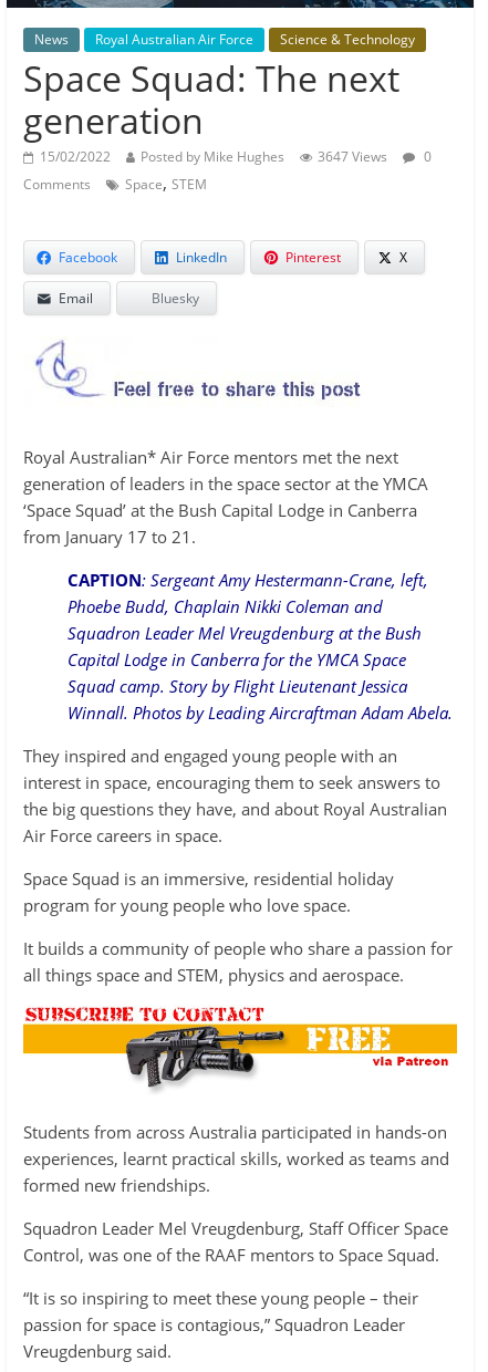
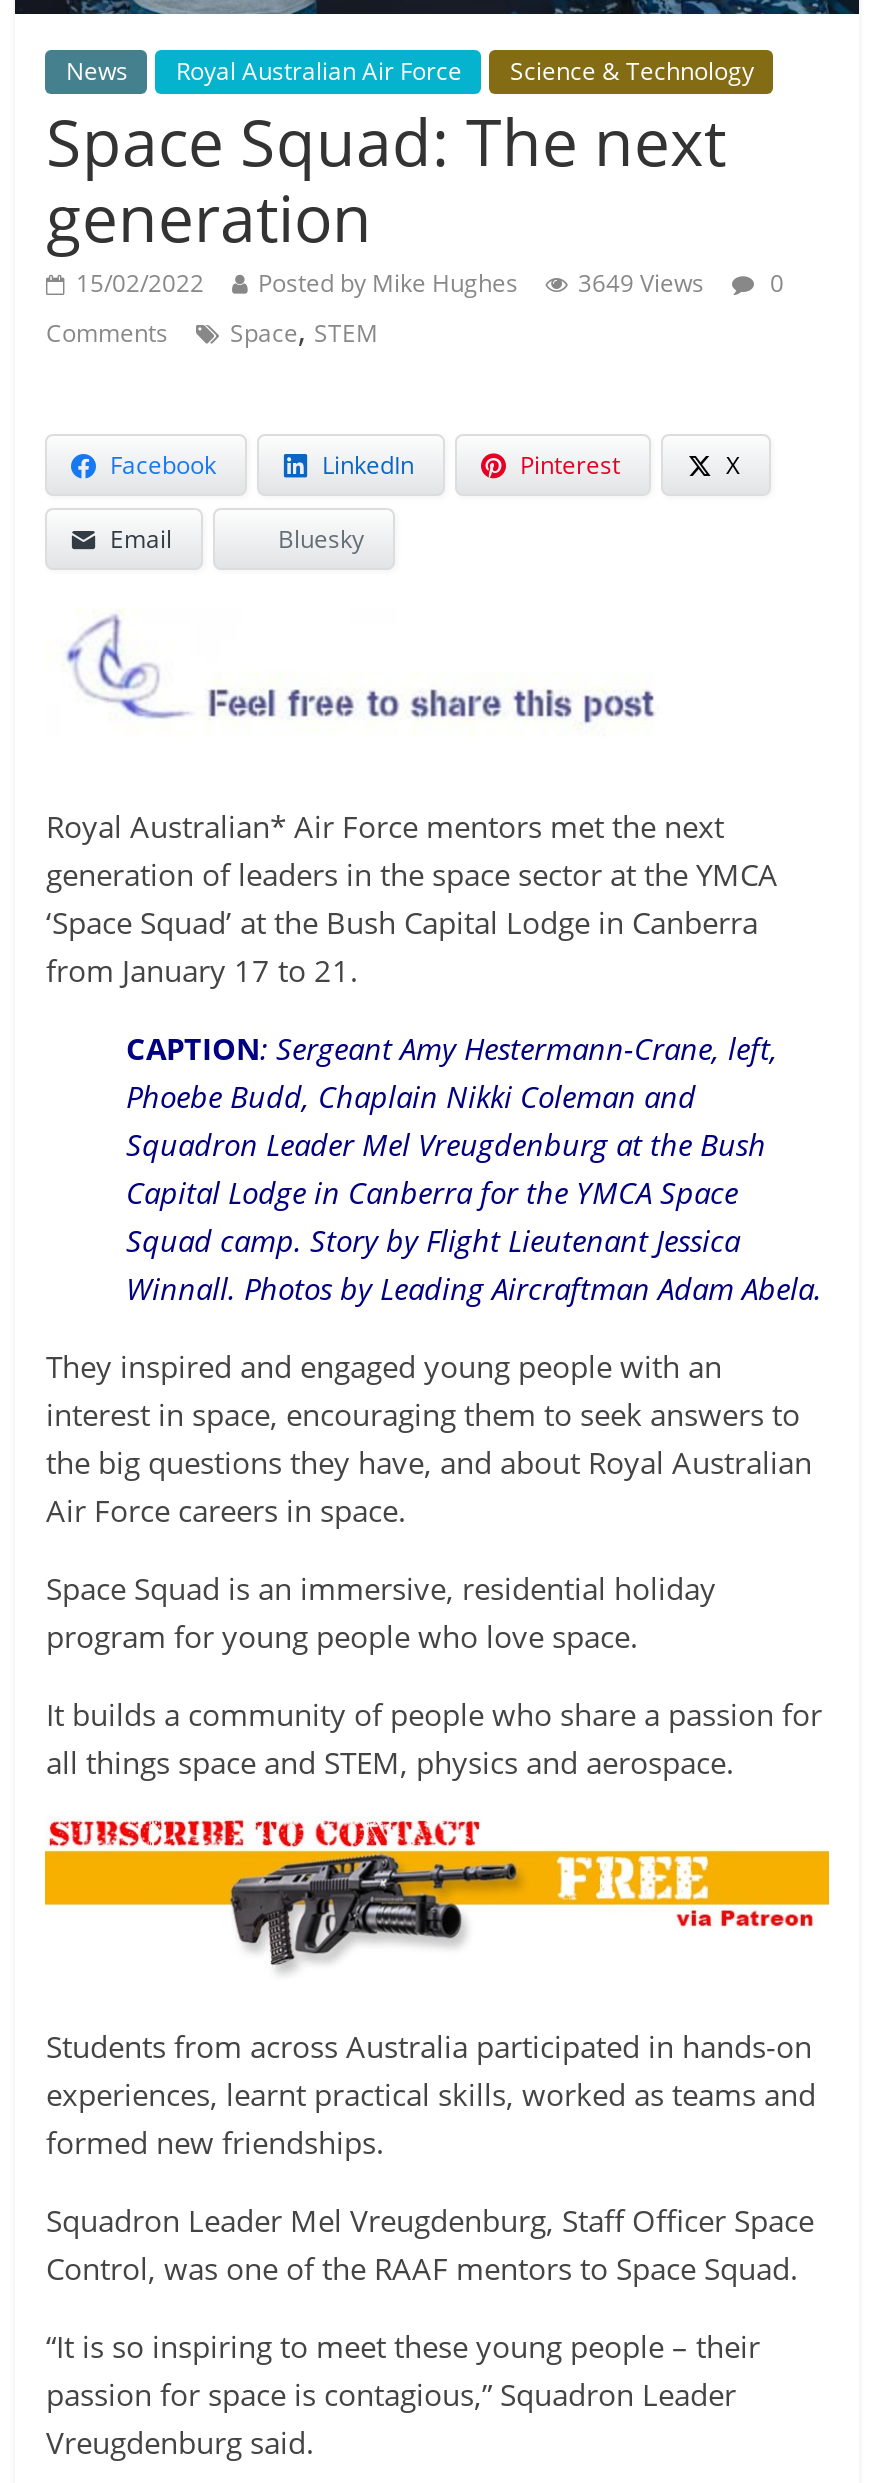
- 15/02/2022 Posted by Mike Hughes 3647 Views 0
+ 15/02/2022 Posted by Mike Hughes 3649 Views 0
